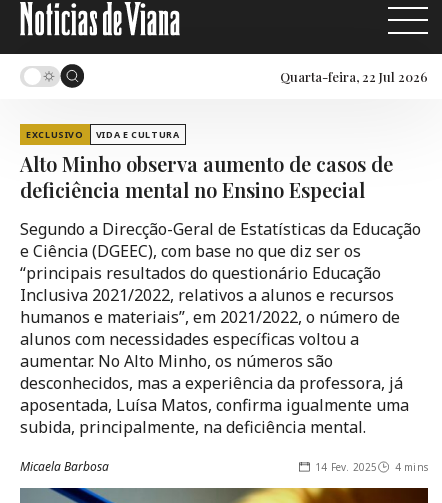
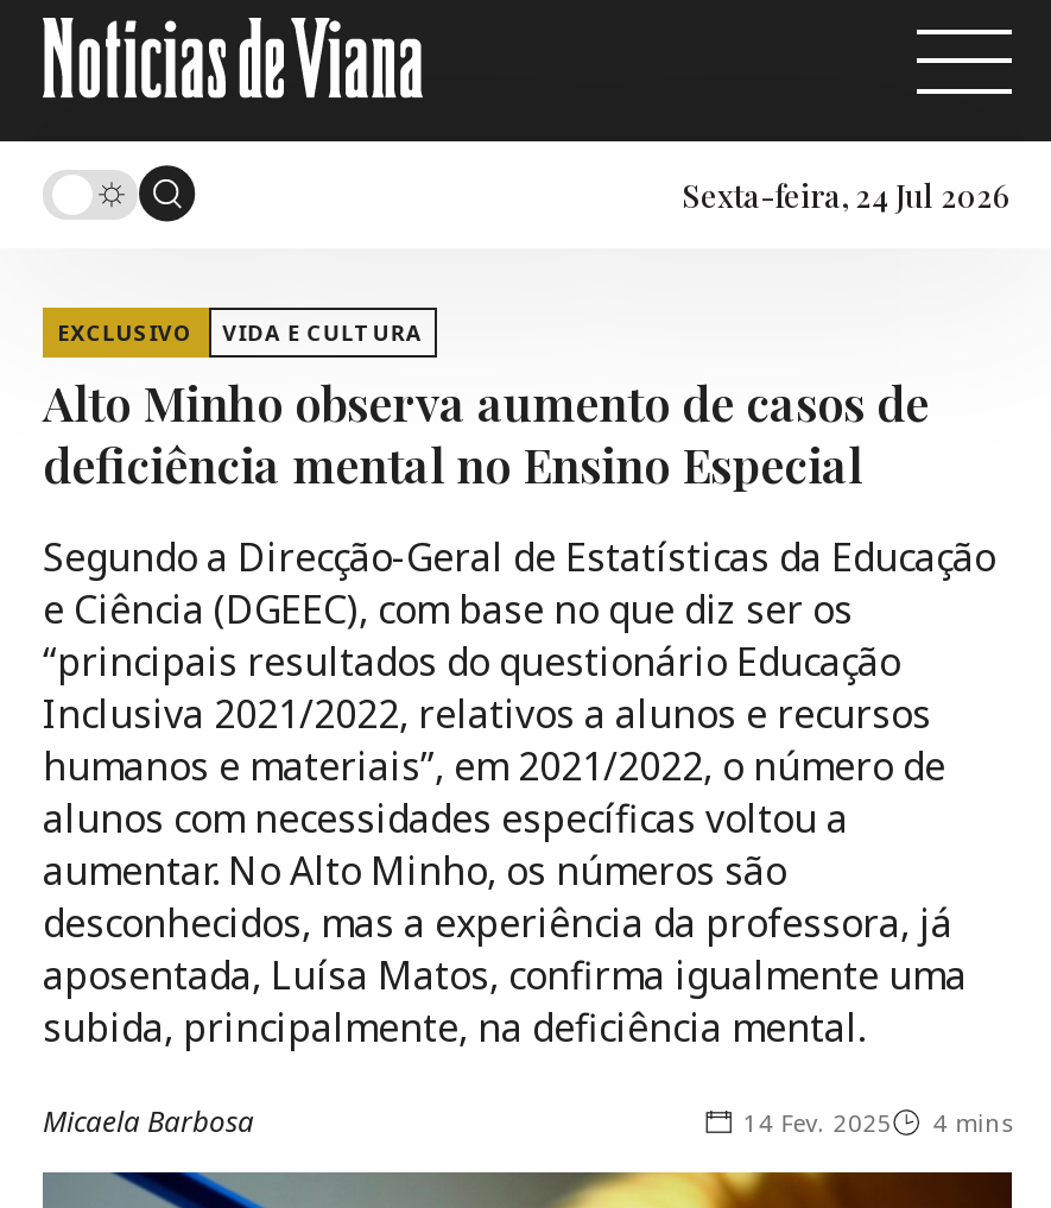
- Quarta-feira, 22 Jul 2026
+ Sexta-feira, 24 Jul 2026
